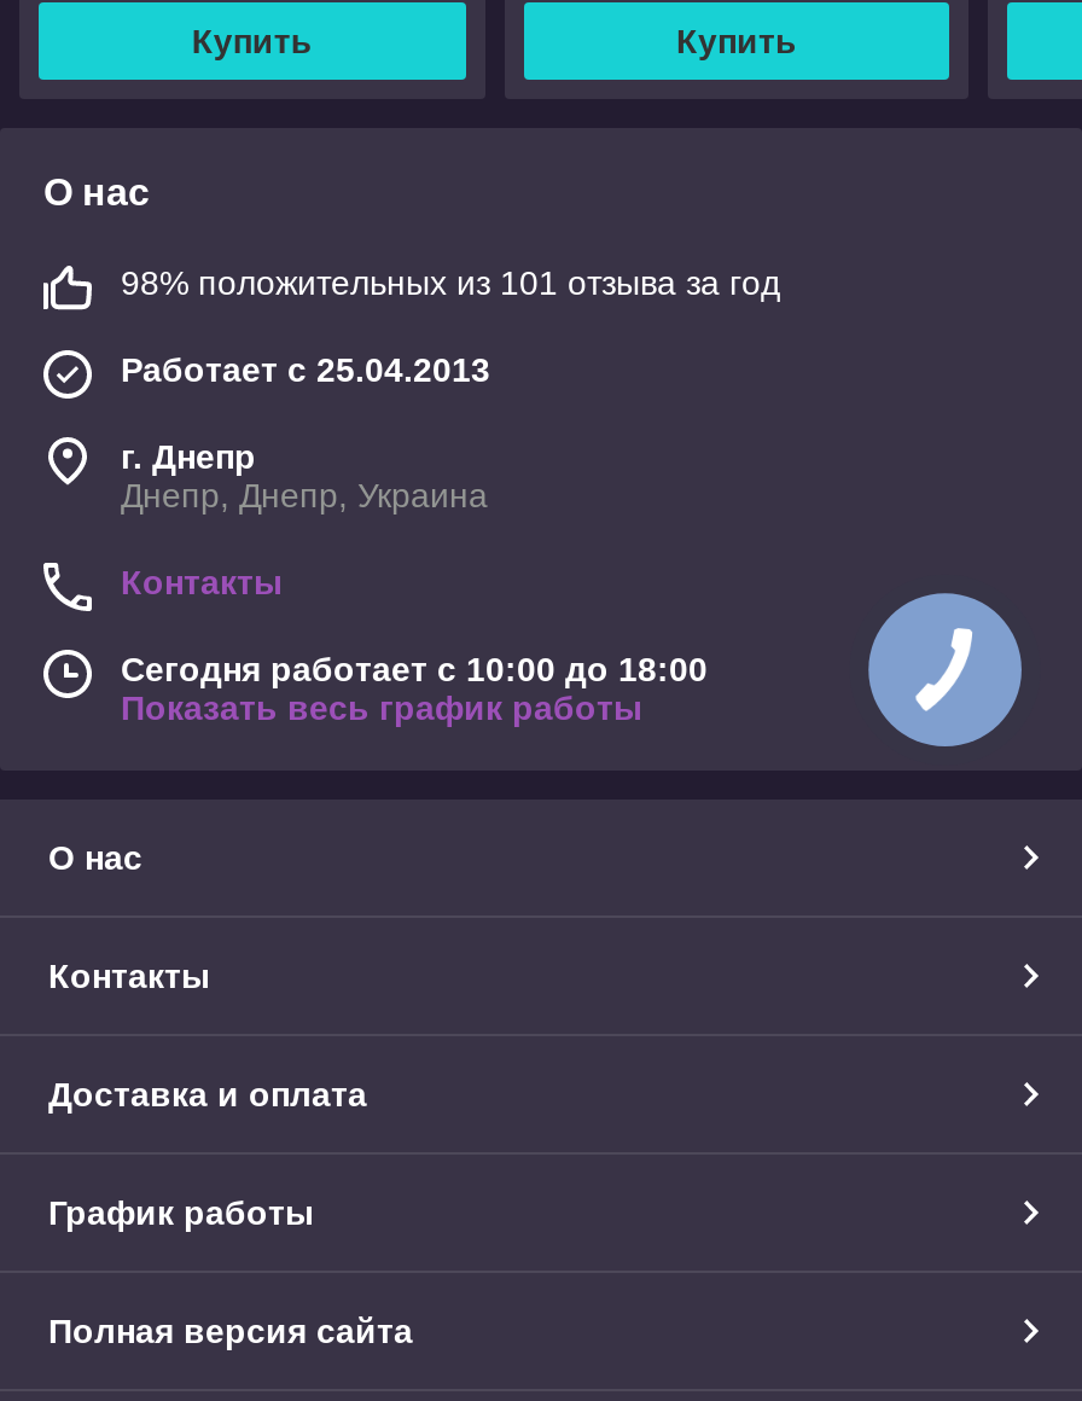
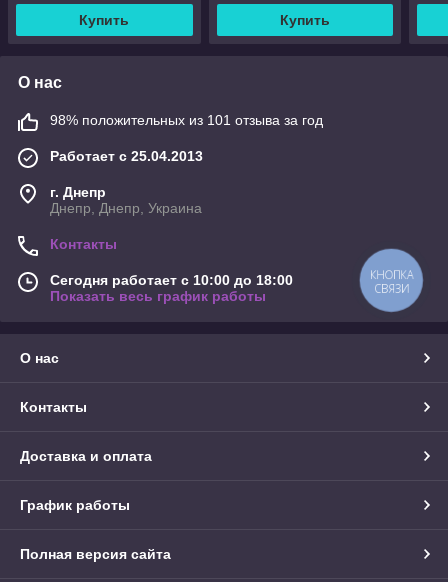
+ КНОПКА
+ СВЯЗИ
